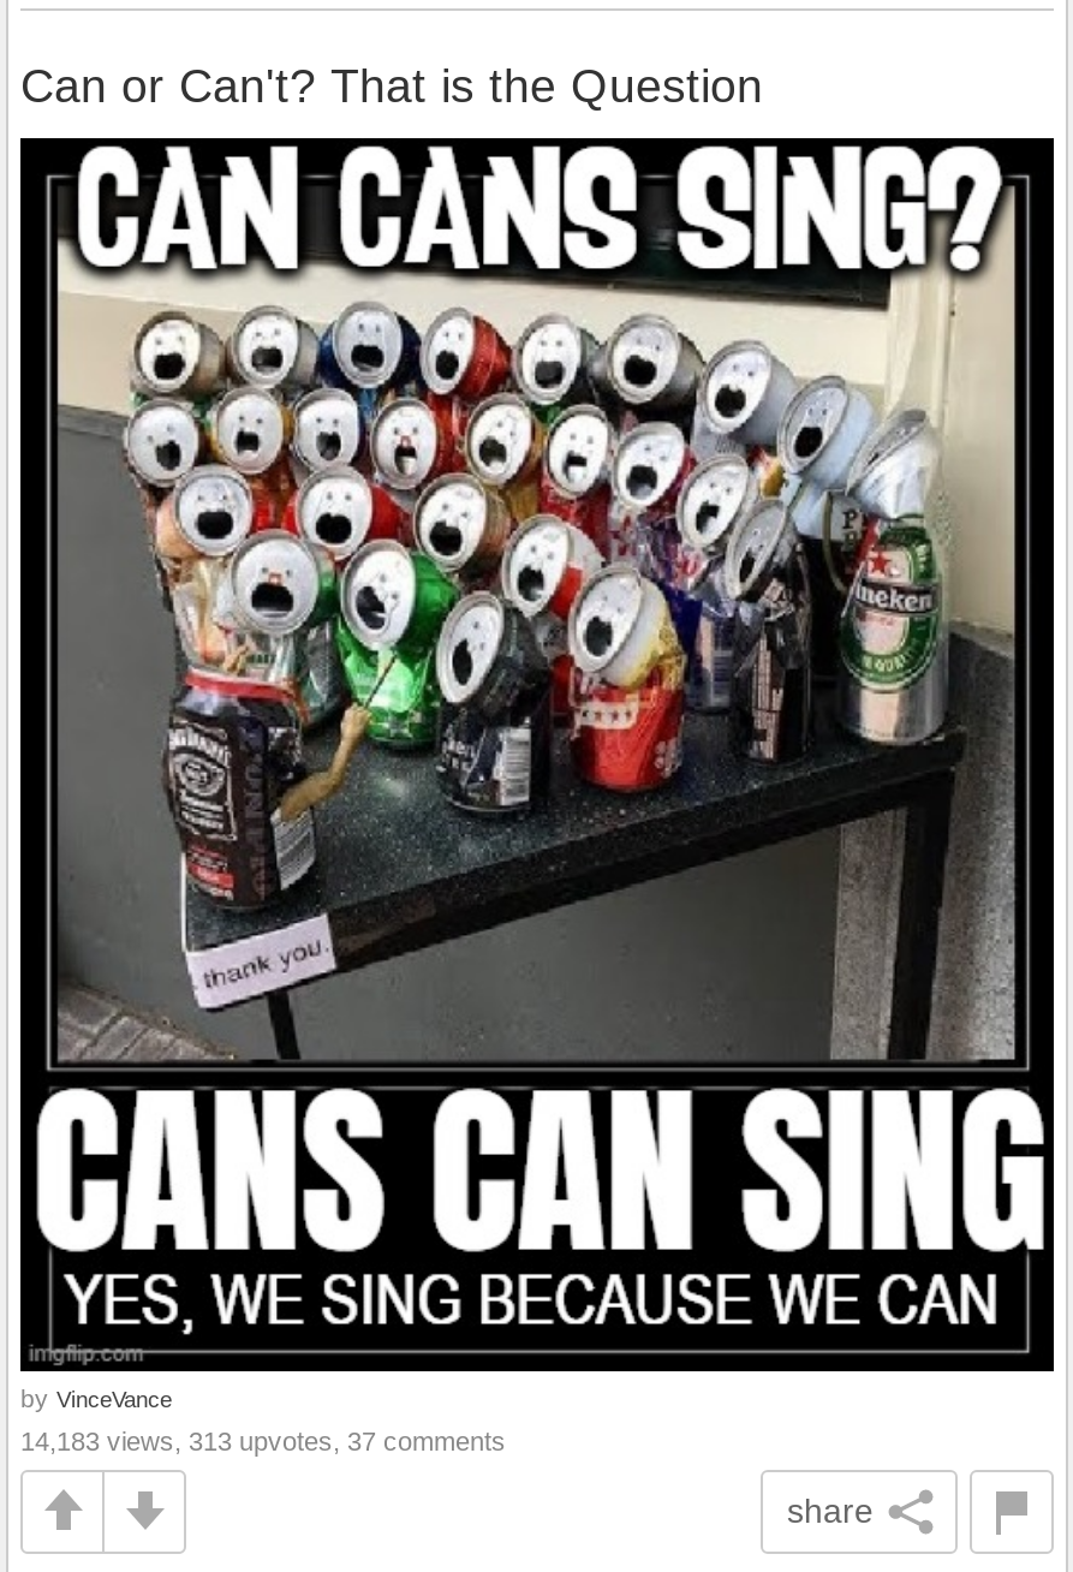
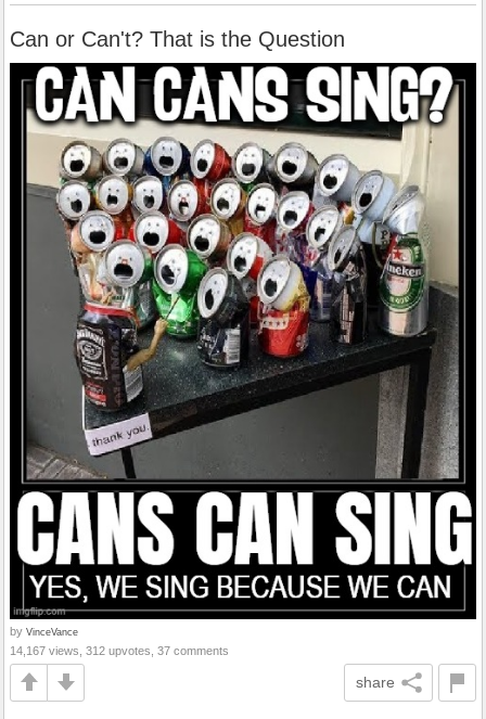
- 14,183 views, 313 upvotes, 37 comments
+ 14,167 views, 312 upvotes, 37 comments
